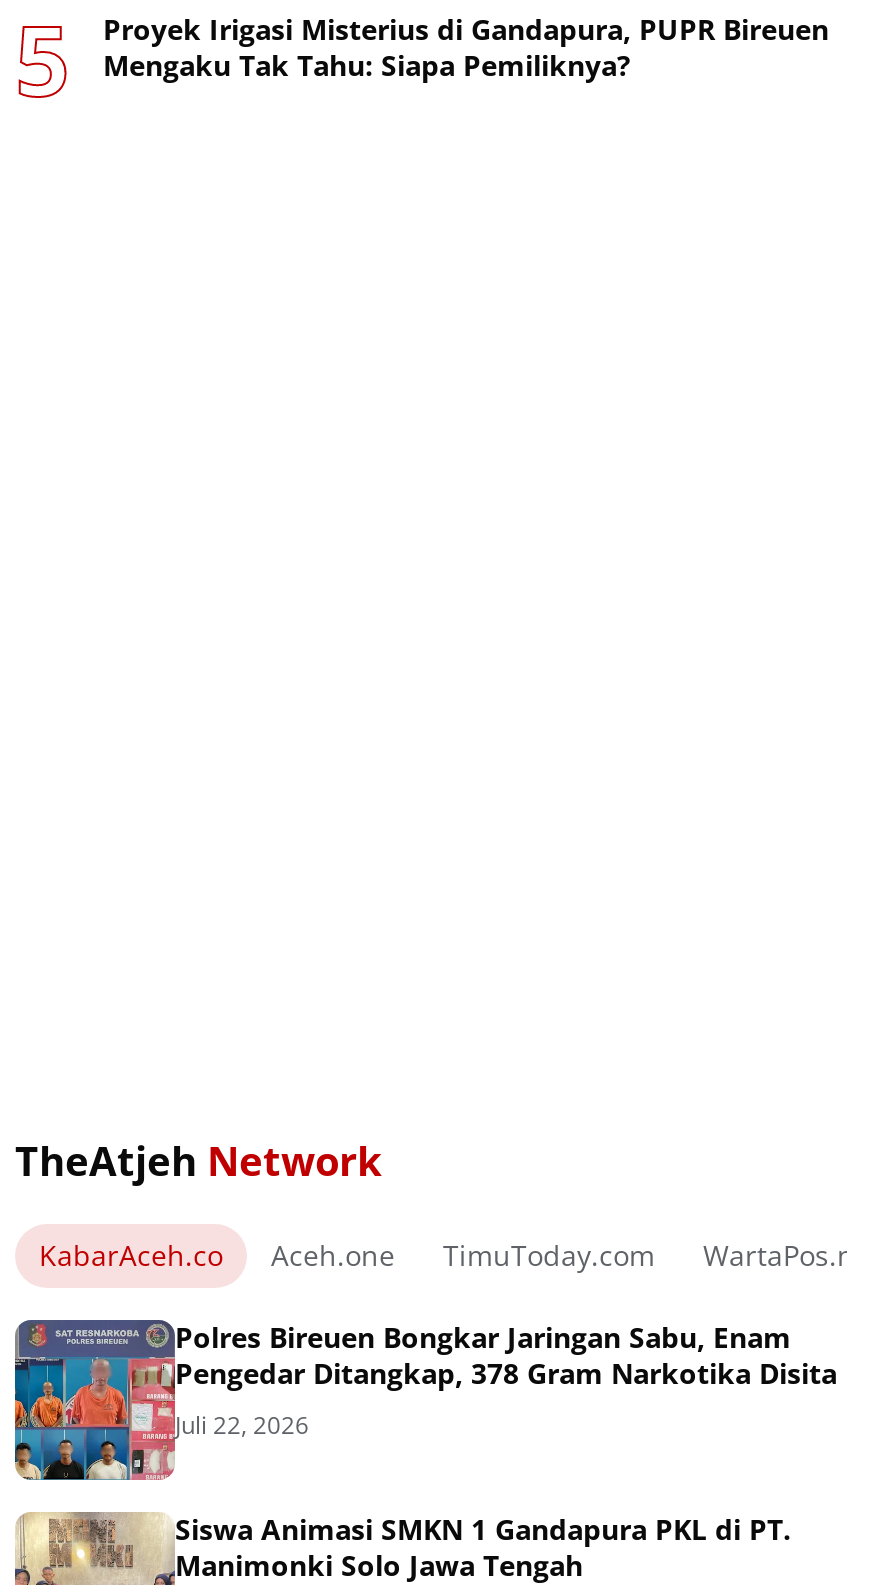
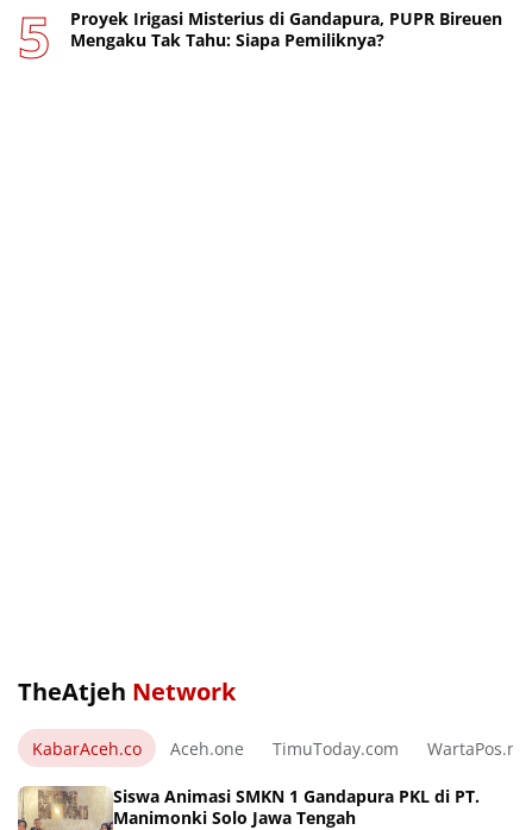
- [image]
- Polres Bireuen Bongkar Jaringan Sabu, Enam
- Pengedar Ditangkap, 378 Gram Narkotika Disita
- Juli 22, 2026
